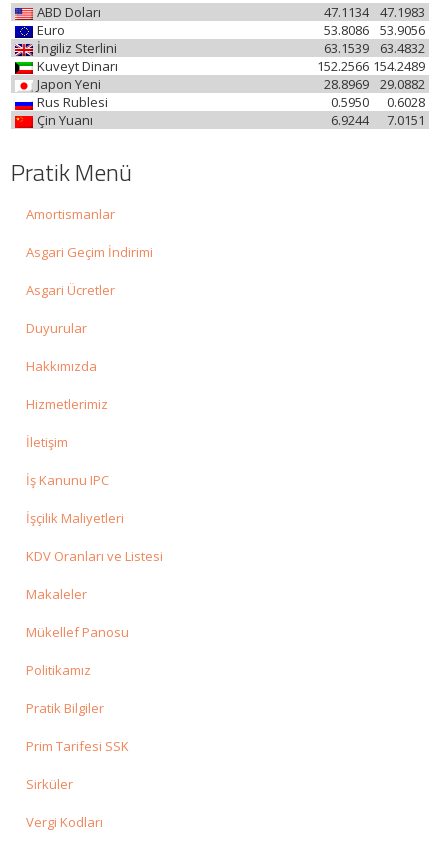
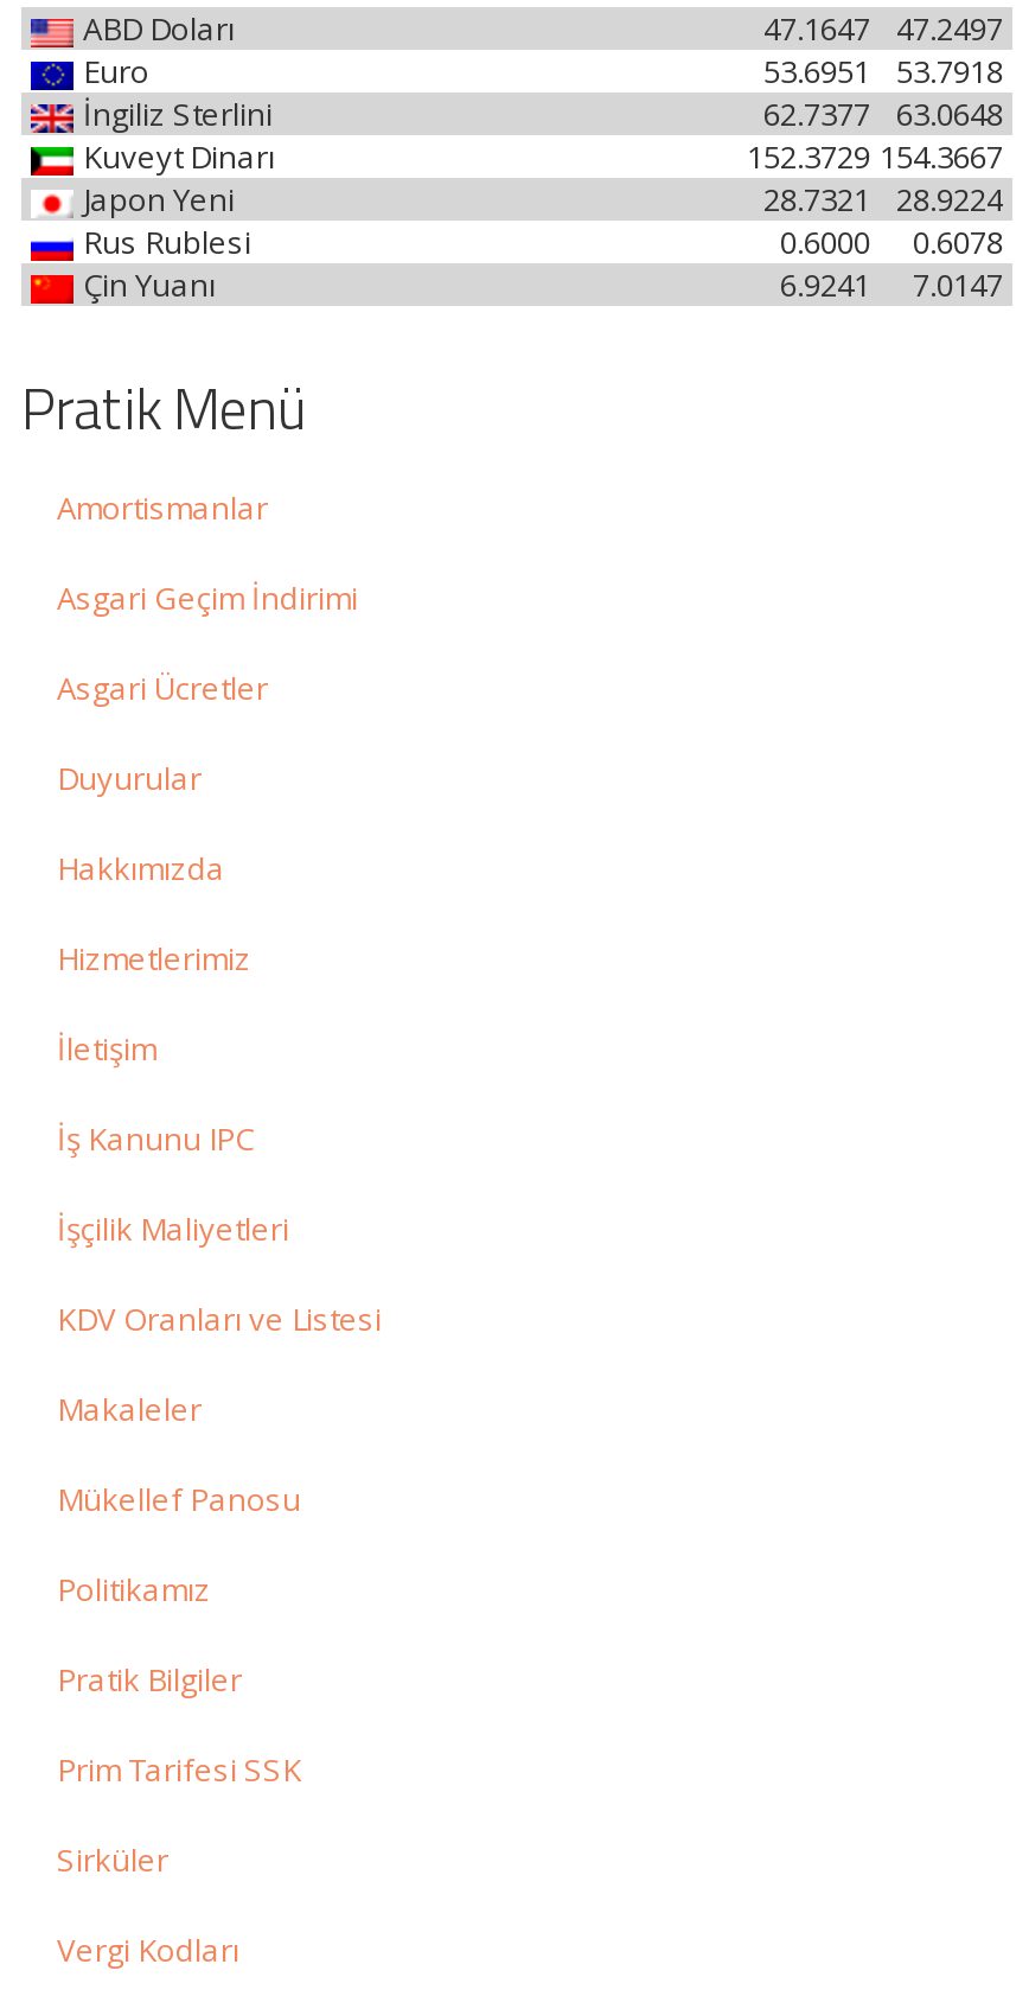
- 47.1134
+ 47.1647

- 47.1983
+ 47.2497

- 53.8086
+ 53.6951

- 53.9056
+ 53.7918

- 63.1539
+ 62.7377

- 63.4832
+ 63.0648

- 152.2566
+ 152.3729

- 154.2489
+ 154.3667

- 28.8969
+ 28.7321

- 29.0882
+ 28.9224

- 0.5950
+ 0.6000

- 0.6028
+ 0.6078

- 6.9244
+ 6.9241

- 7.0151
+ 7.0147
